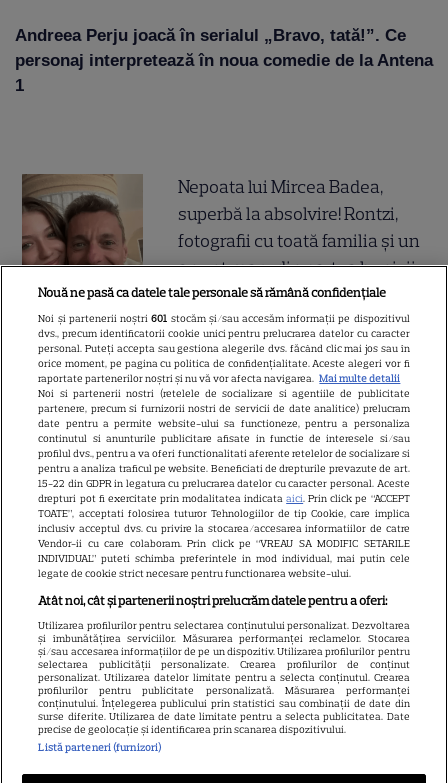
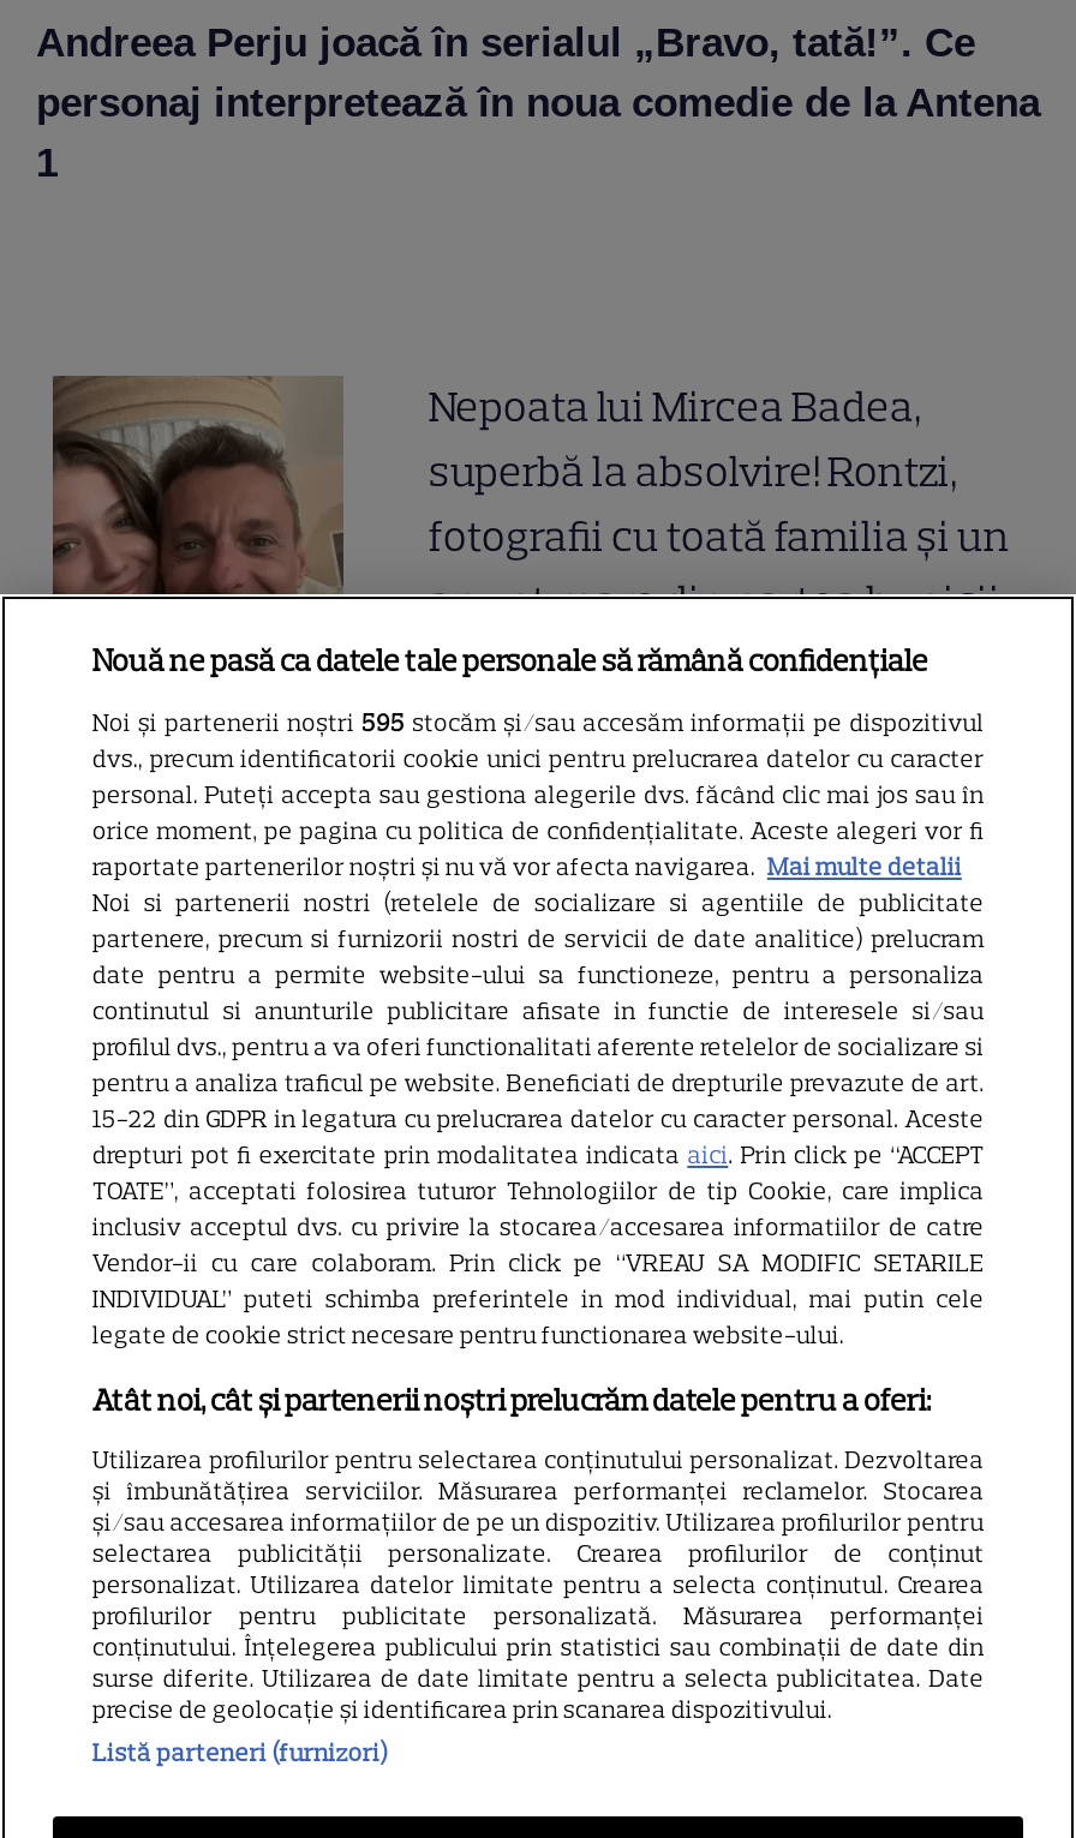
- Noi și partenerii noștri 601 stocăm și/sau accesăm informații pe dispozitivul
+ Noi și partenerii noștri 595 stocăm și/sau accesăm informații pe dispozitivul
